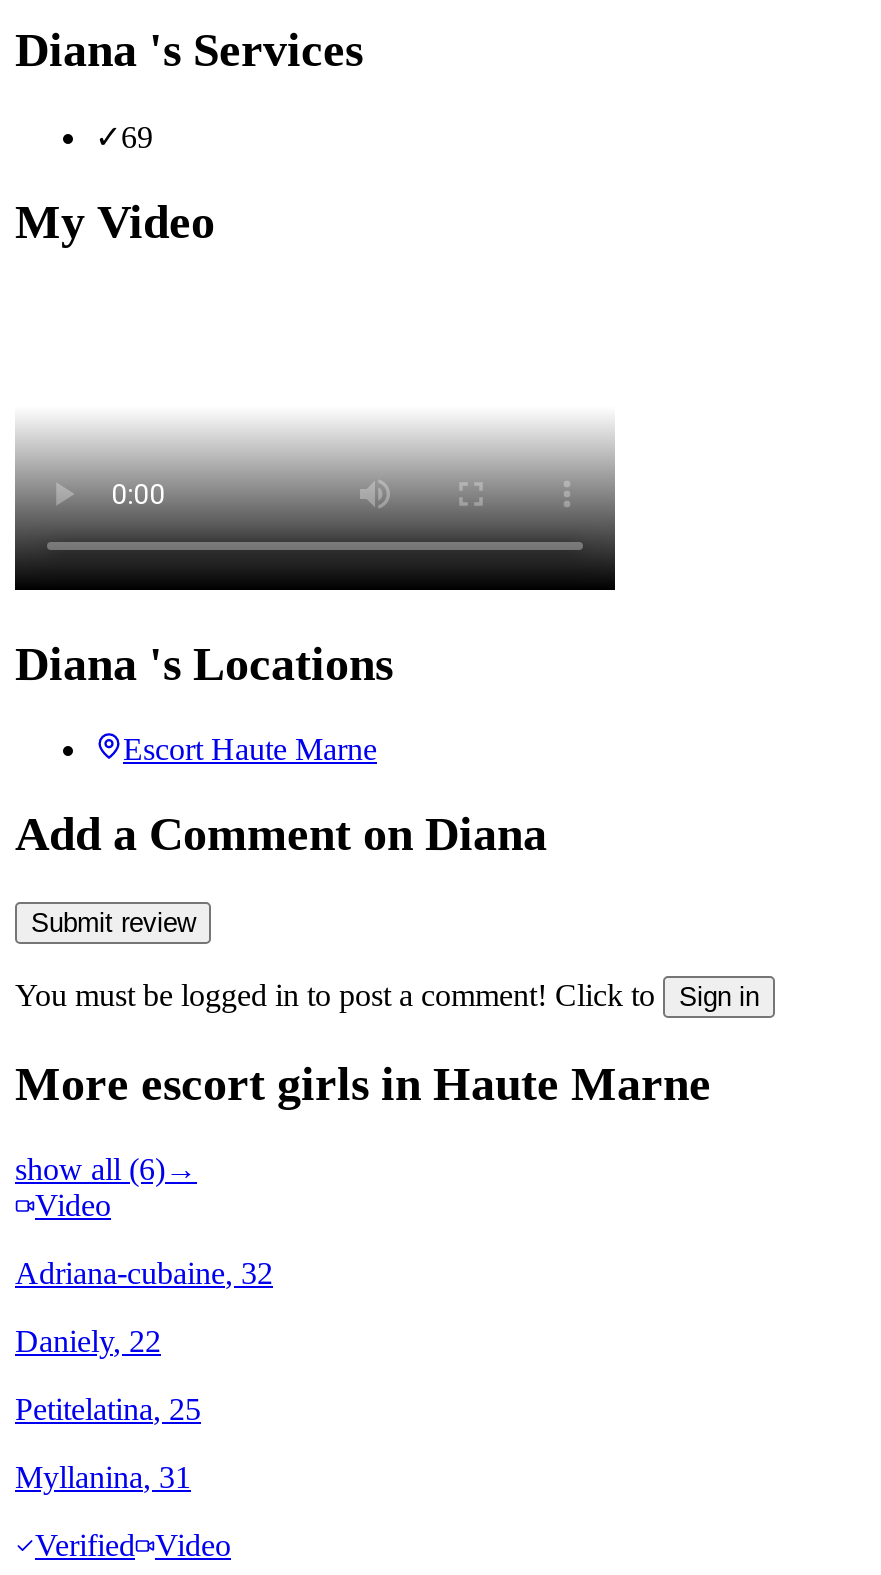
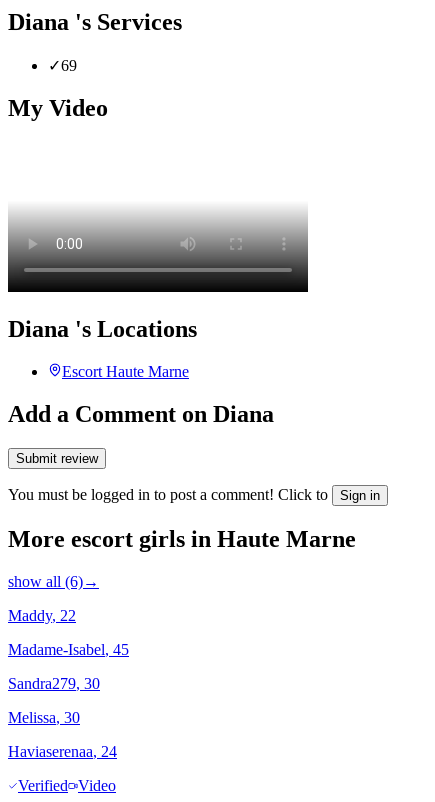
- Video
+ Maddy, 22

- Adriana-cubaine, 32
+ Madame-Isabel, 45

- Daniely, 22
+ Sandra279, 30

- Petitelatina, 25
+ Melissa, 30

- Myllanina, 31
+ Haviaserenaa, 24
